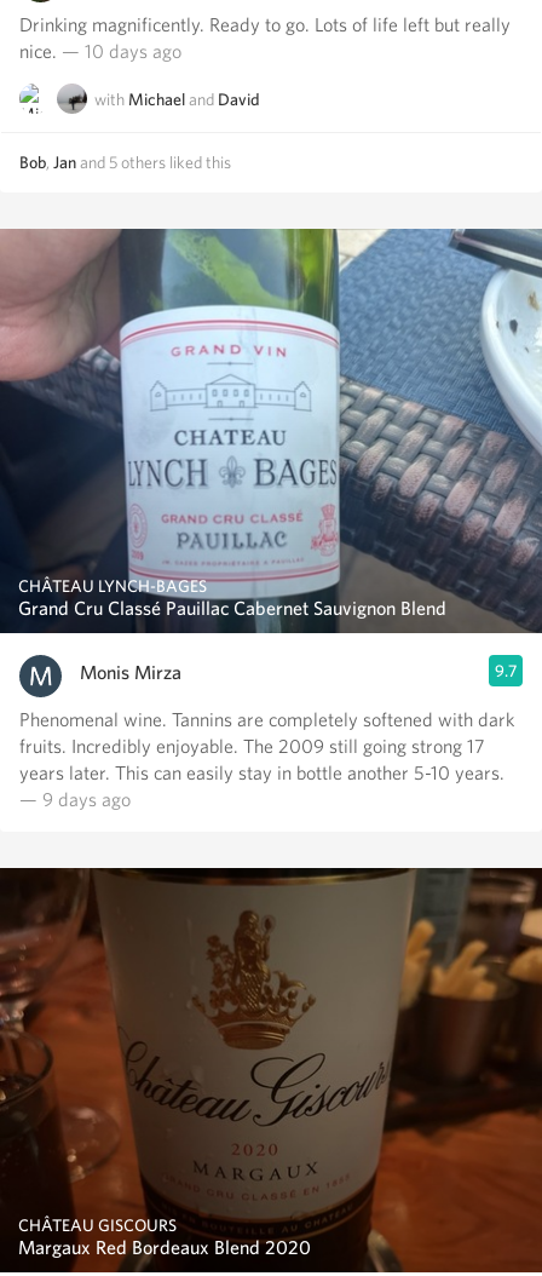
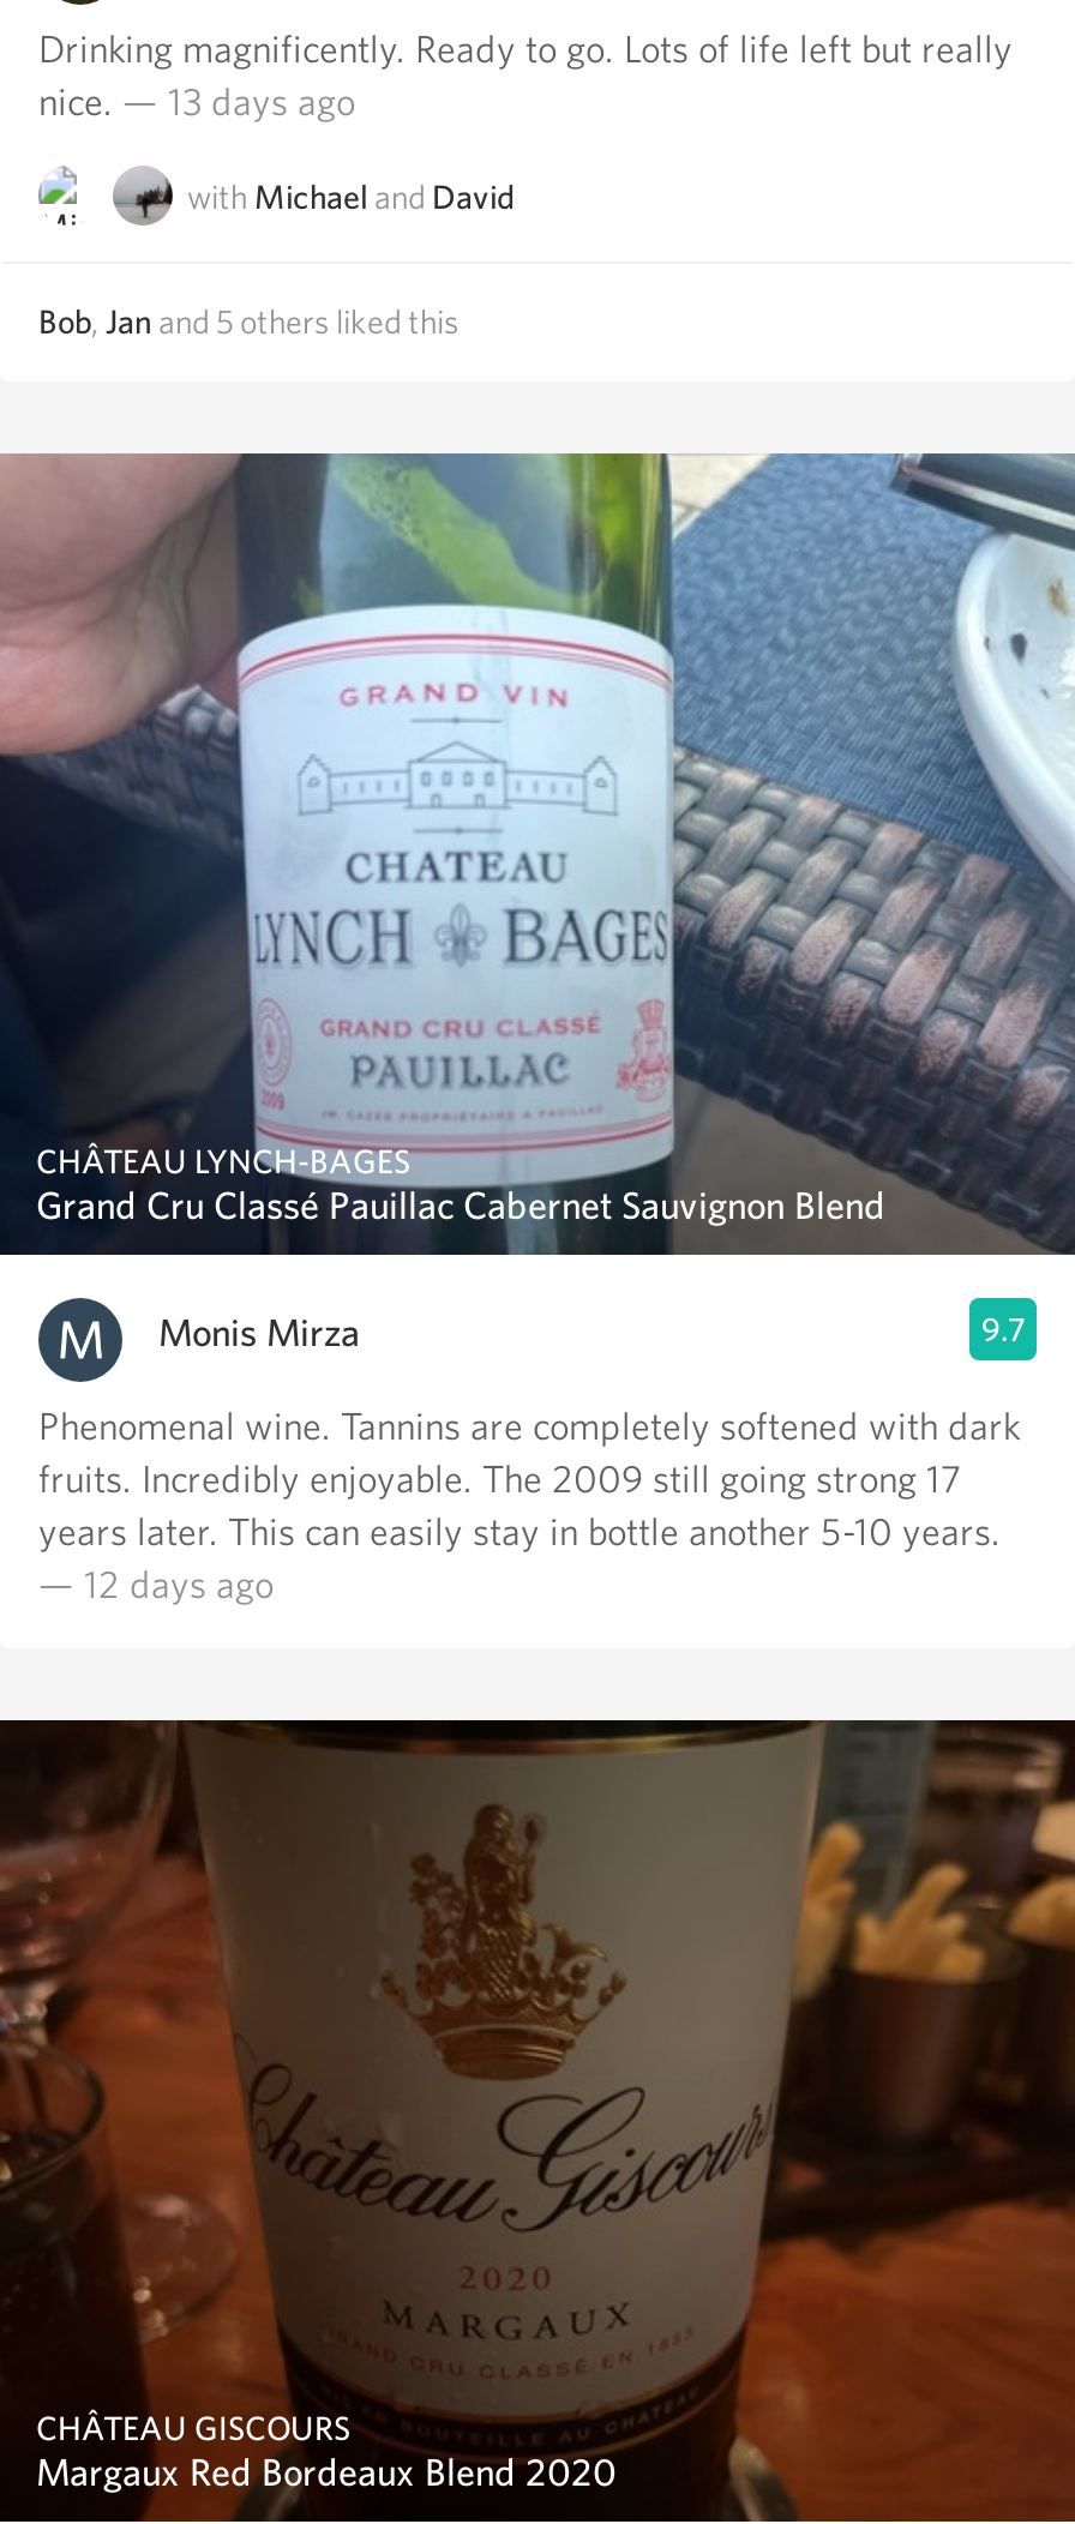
- nice. — 10 days ago
+ nice. — 13 days ago

- — 9 days ago
+ — 12 days ago
